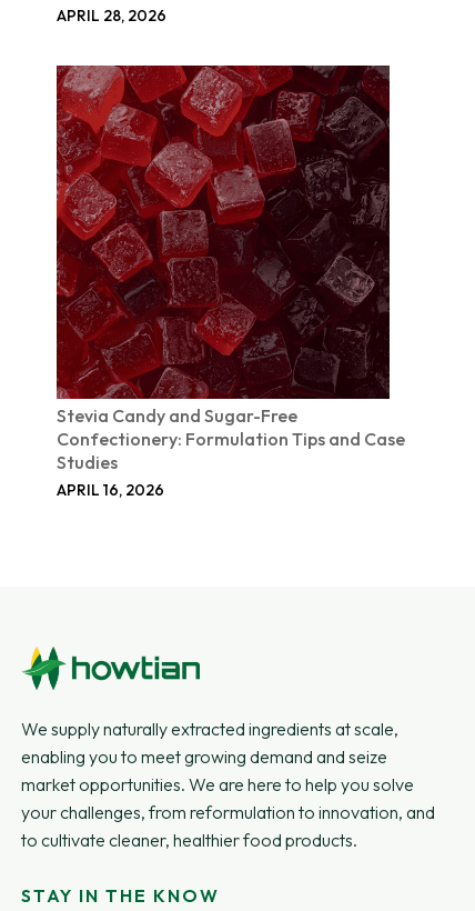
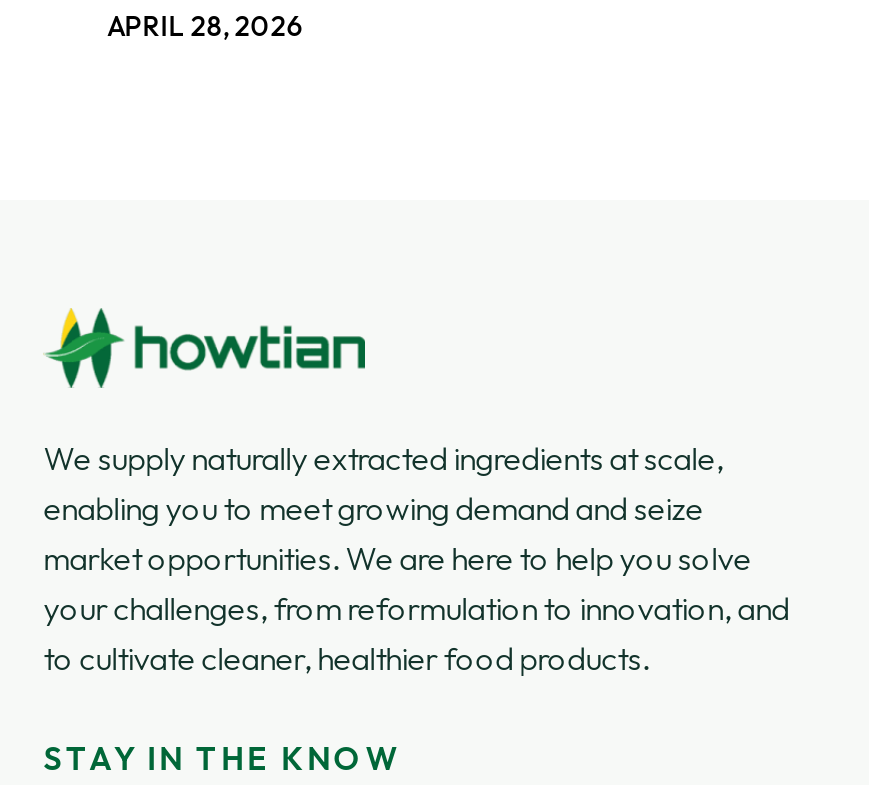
- [image]
- Stevia Candy and Sugar-Free
- Confectionery: Formulation Tips and Case
- Studies
- APRIL 16, 2026
